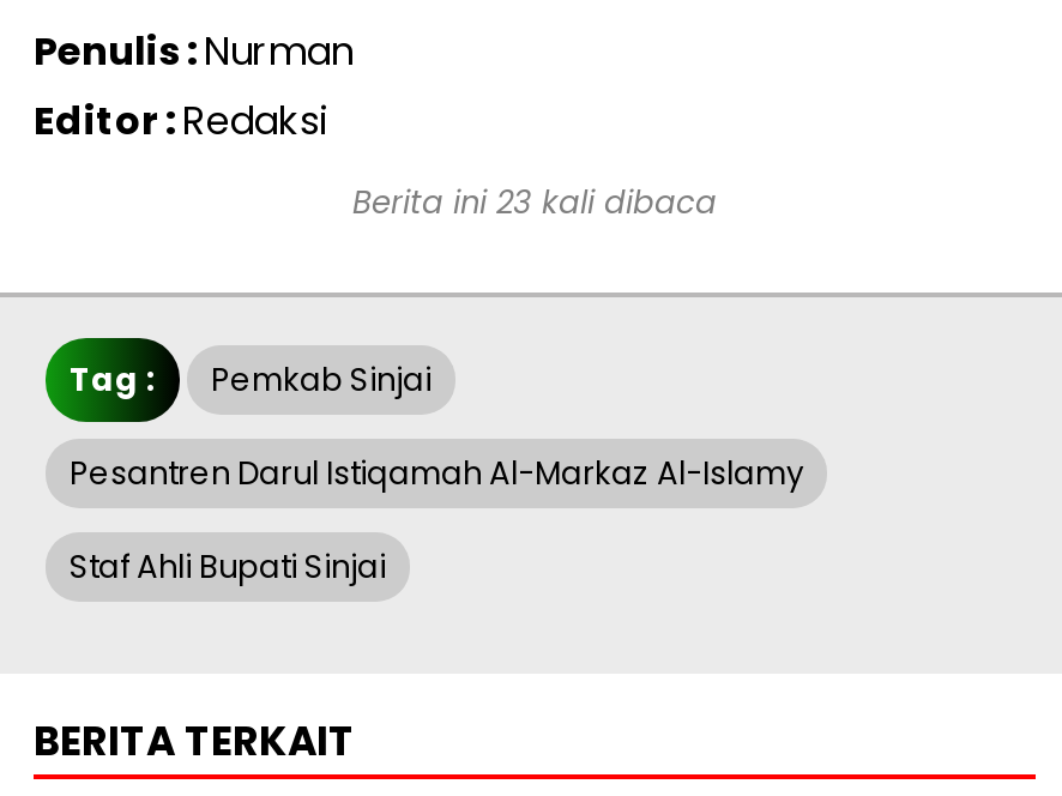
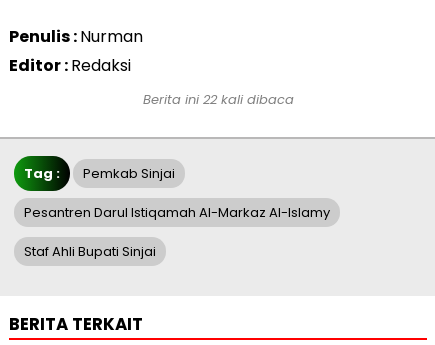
- Berita ini 23 kali dibaca
+ Berita ini 22 kali dibaca
